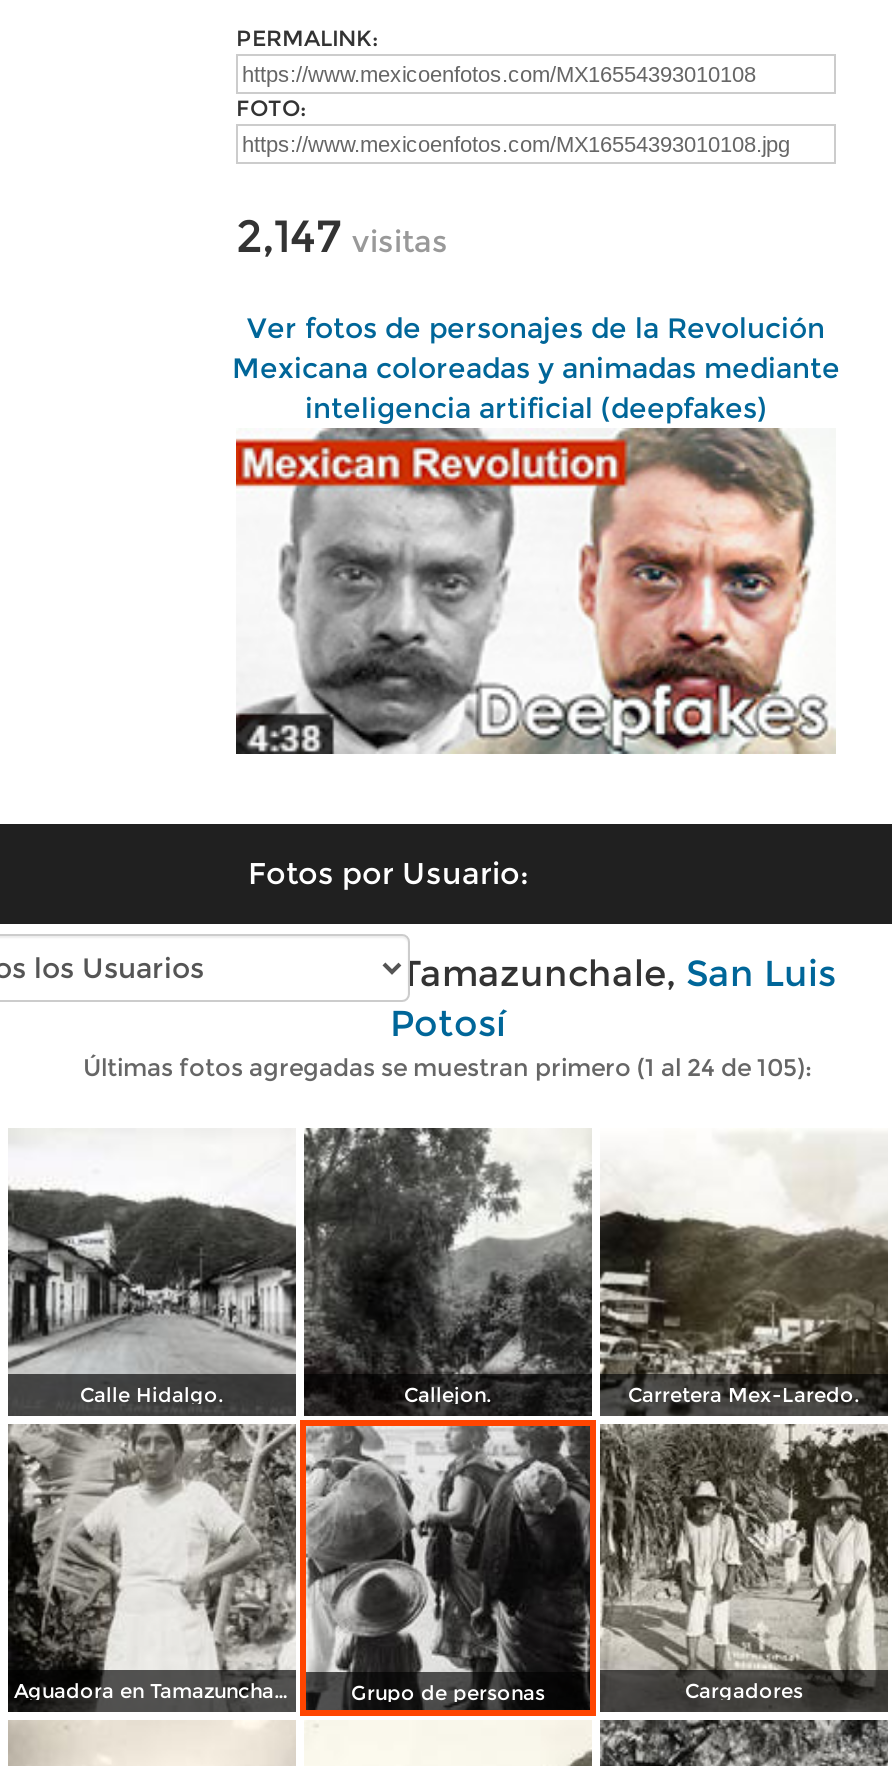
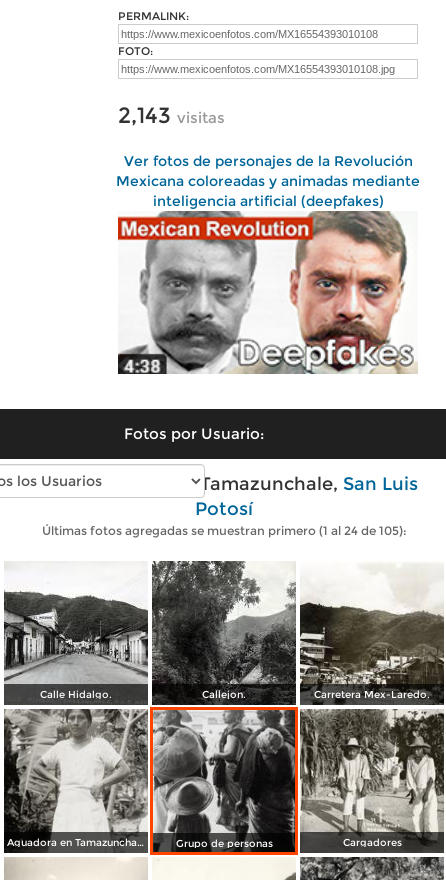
- 2,147 visitas
+ 2,143 visitas
